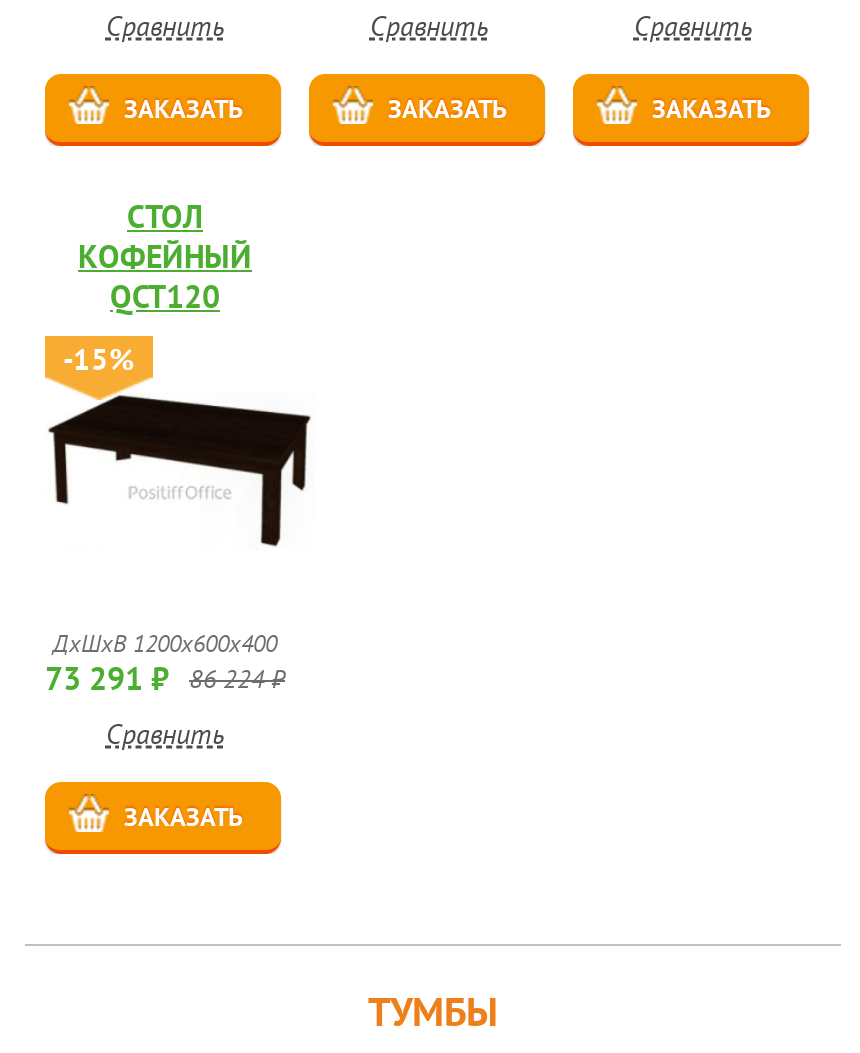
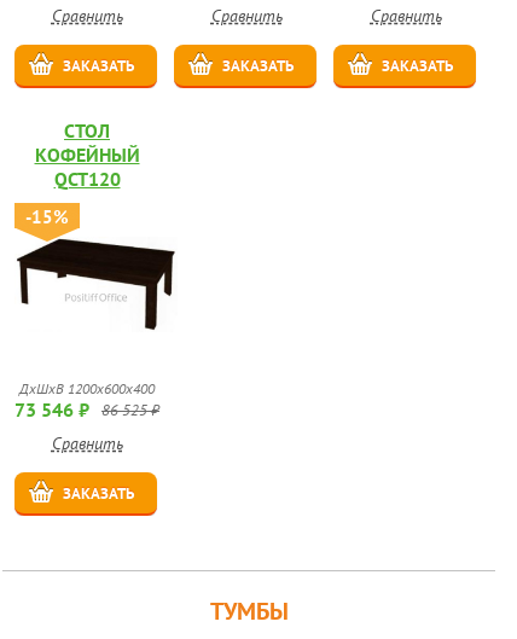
- 73 291 ₽ 86 224 ₽
+ 73 546 ₽ 86 525 ₽
